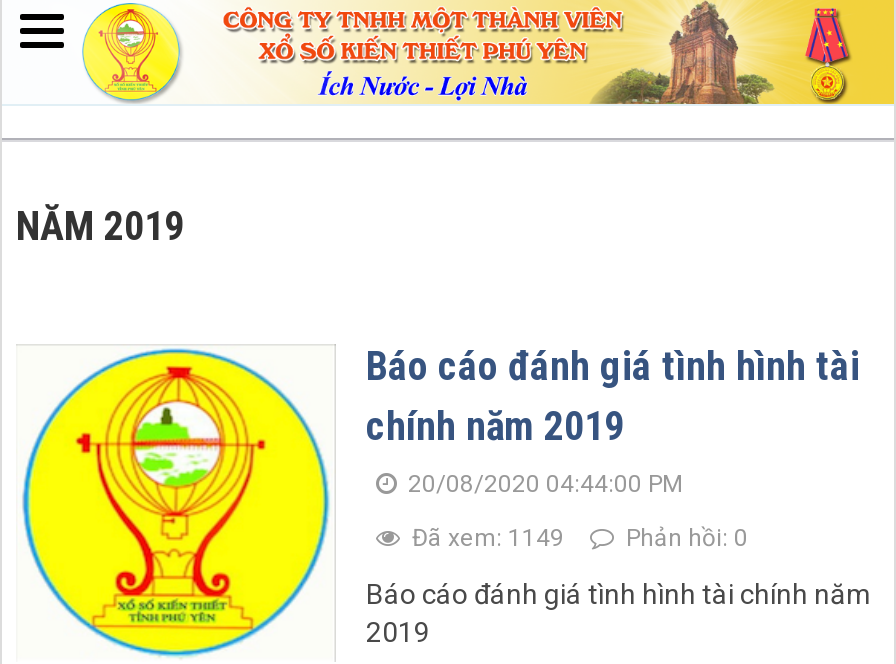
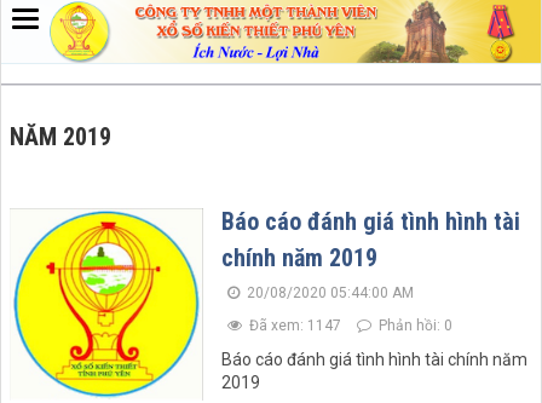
- 20/08/2020 04:44:00 PM
+ 20/08/2020 05:44:00 AM

- Đã xem: 1149 Phản hồi: 0
+ Đã xem: 1147 Phản hồi: 0
